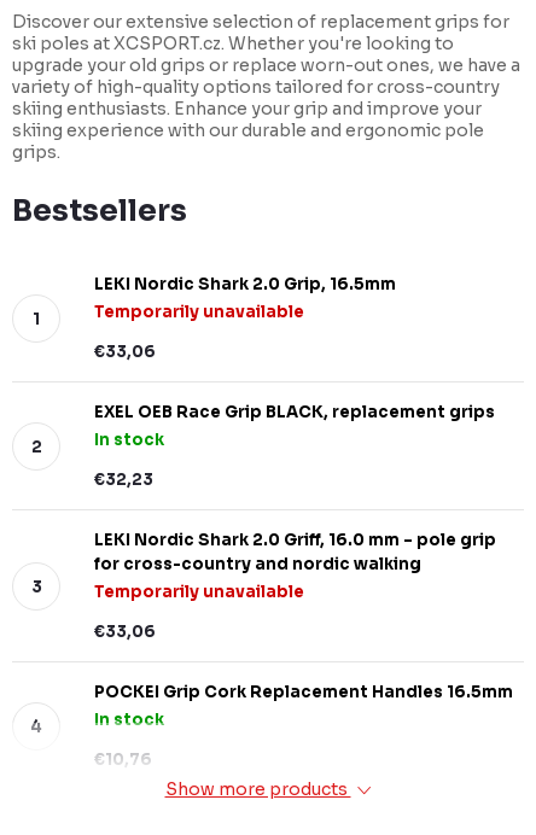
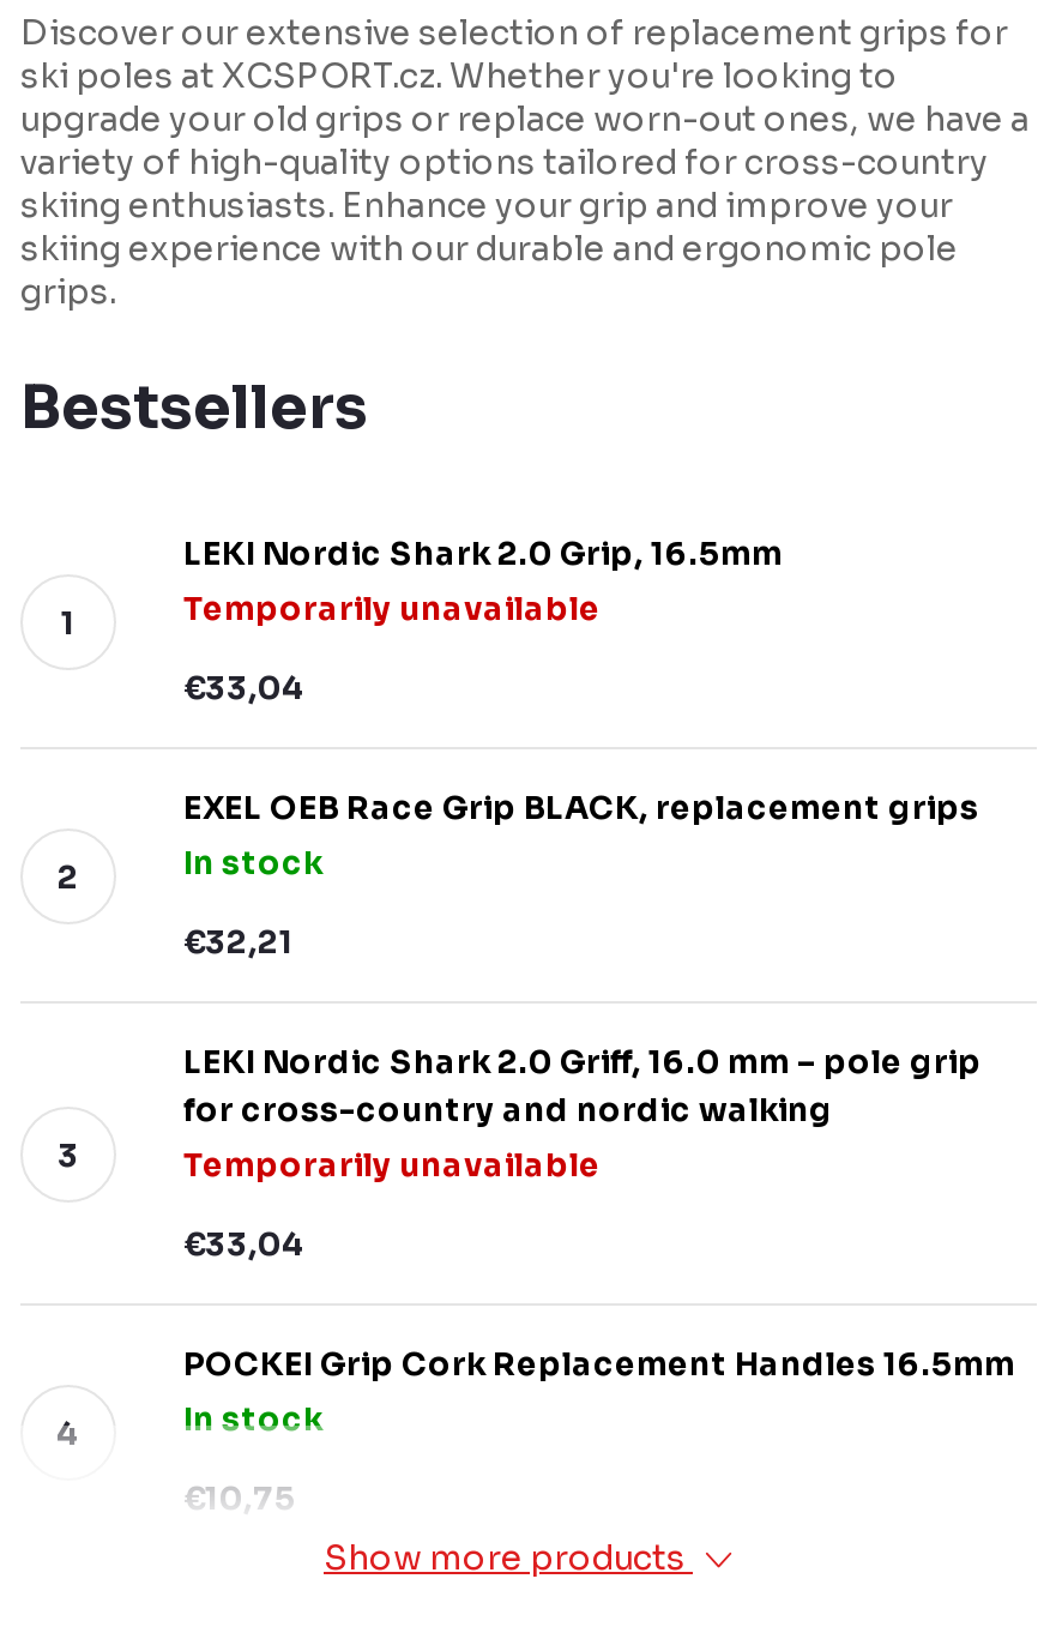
- €33,06
+ €33,04

- €32,23
+ €32,21

- €33,06
+ €33,04

- €10,76
+ €10,75
